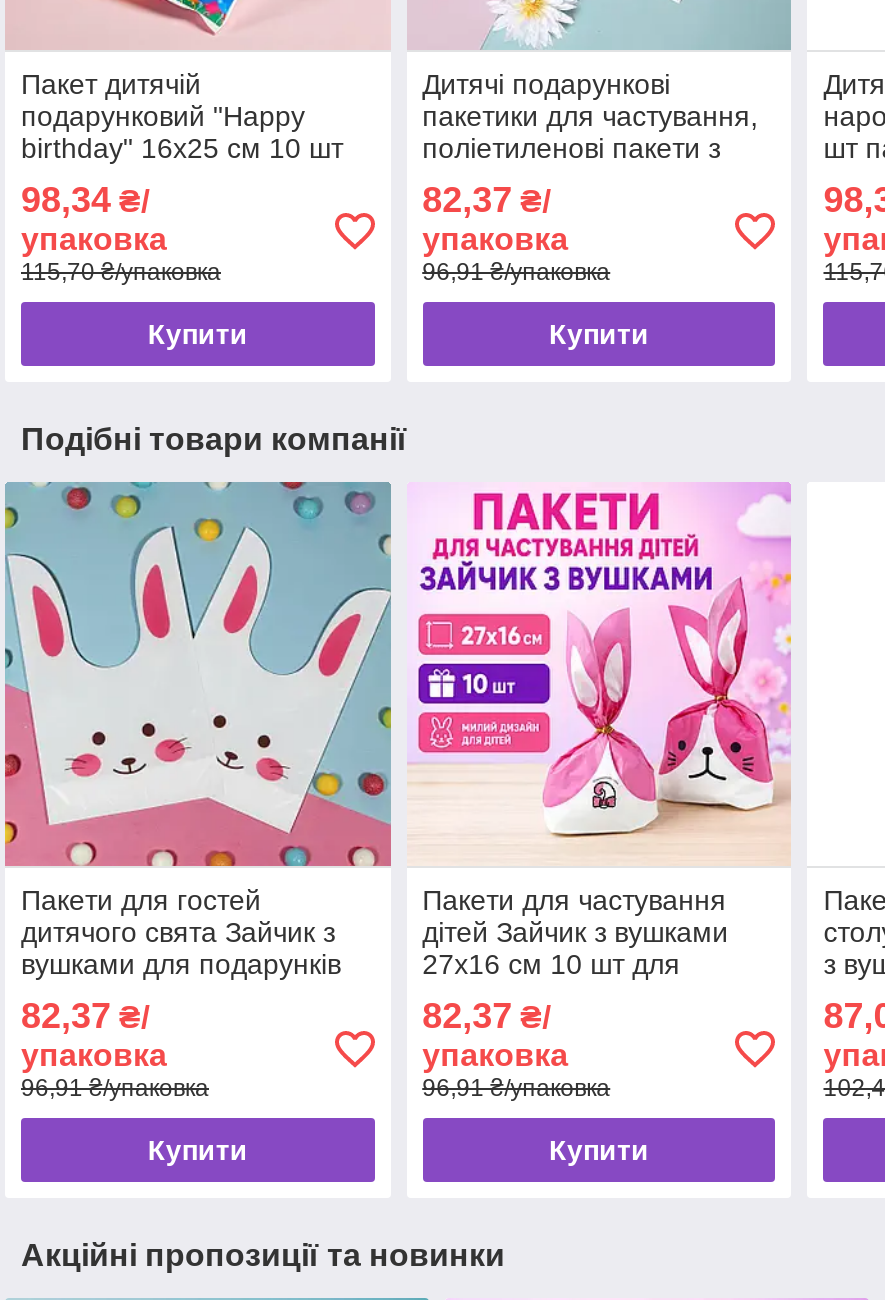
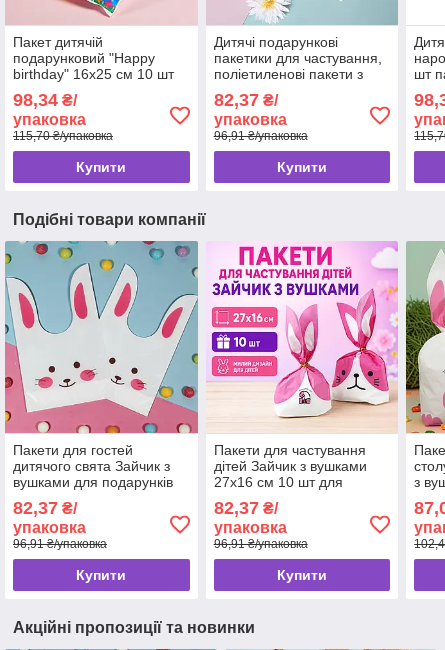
+ [image]
